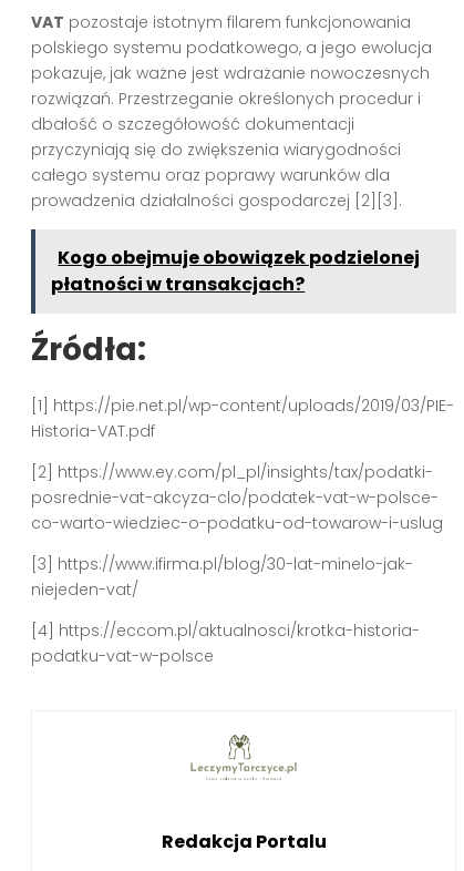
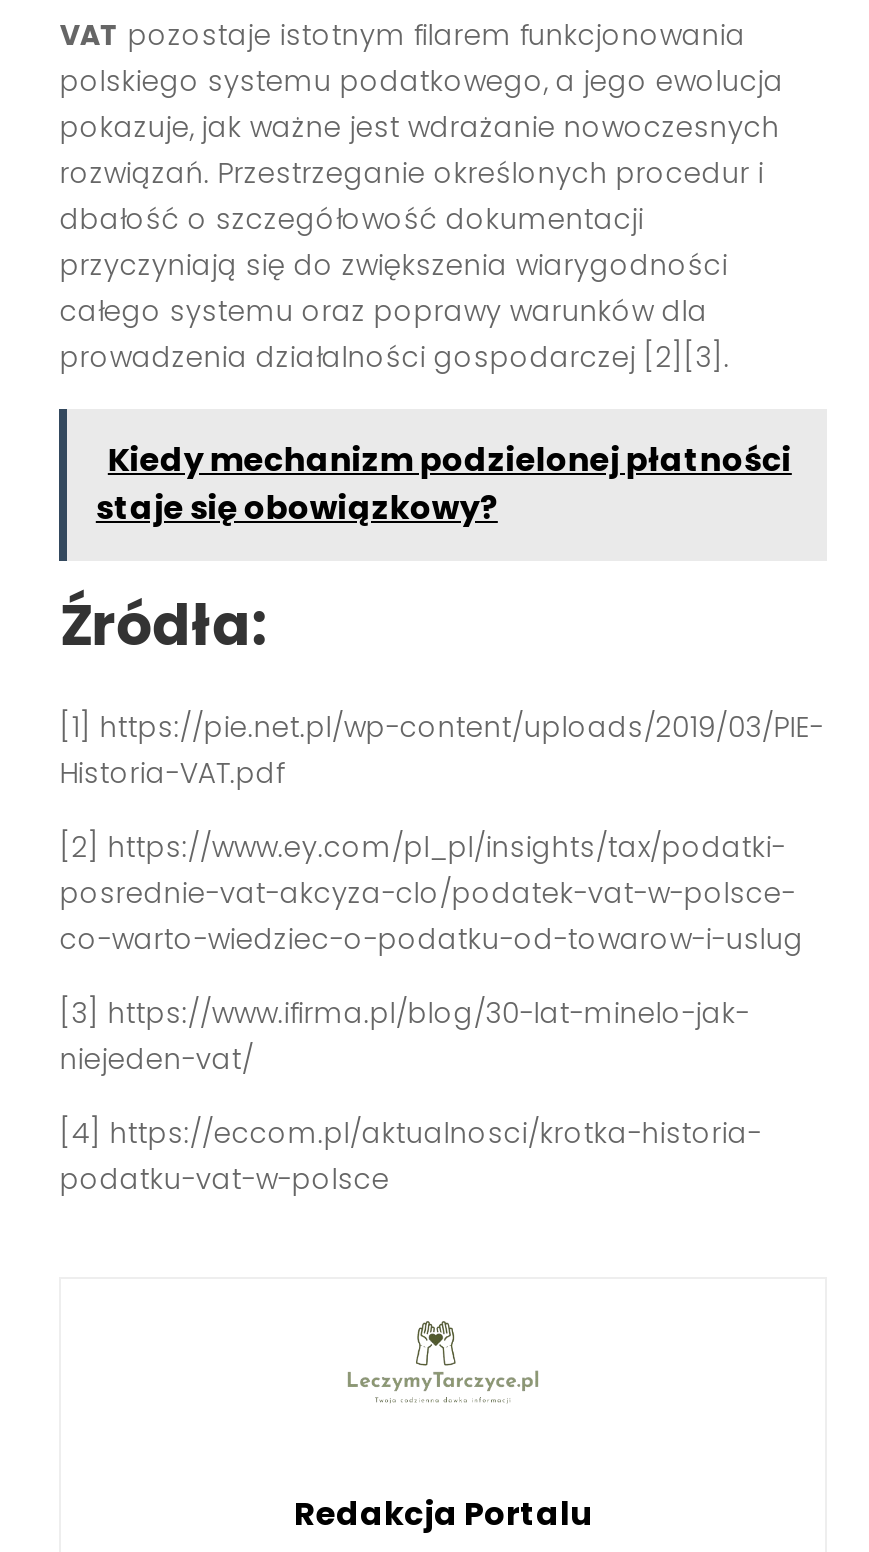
- Kogo obejmuje obowiązek podzielonej
- płatności w transakcjach?
+ Kiedy mechanizm podzielonej płatności
+ staje się obowiązkowy?
